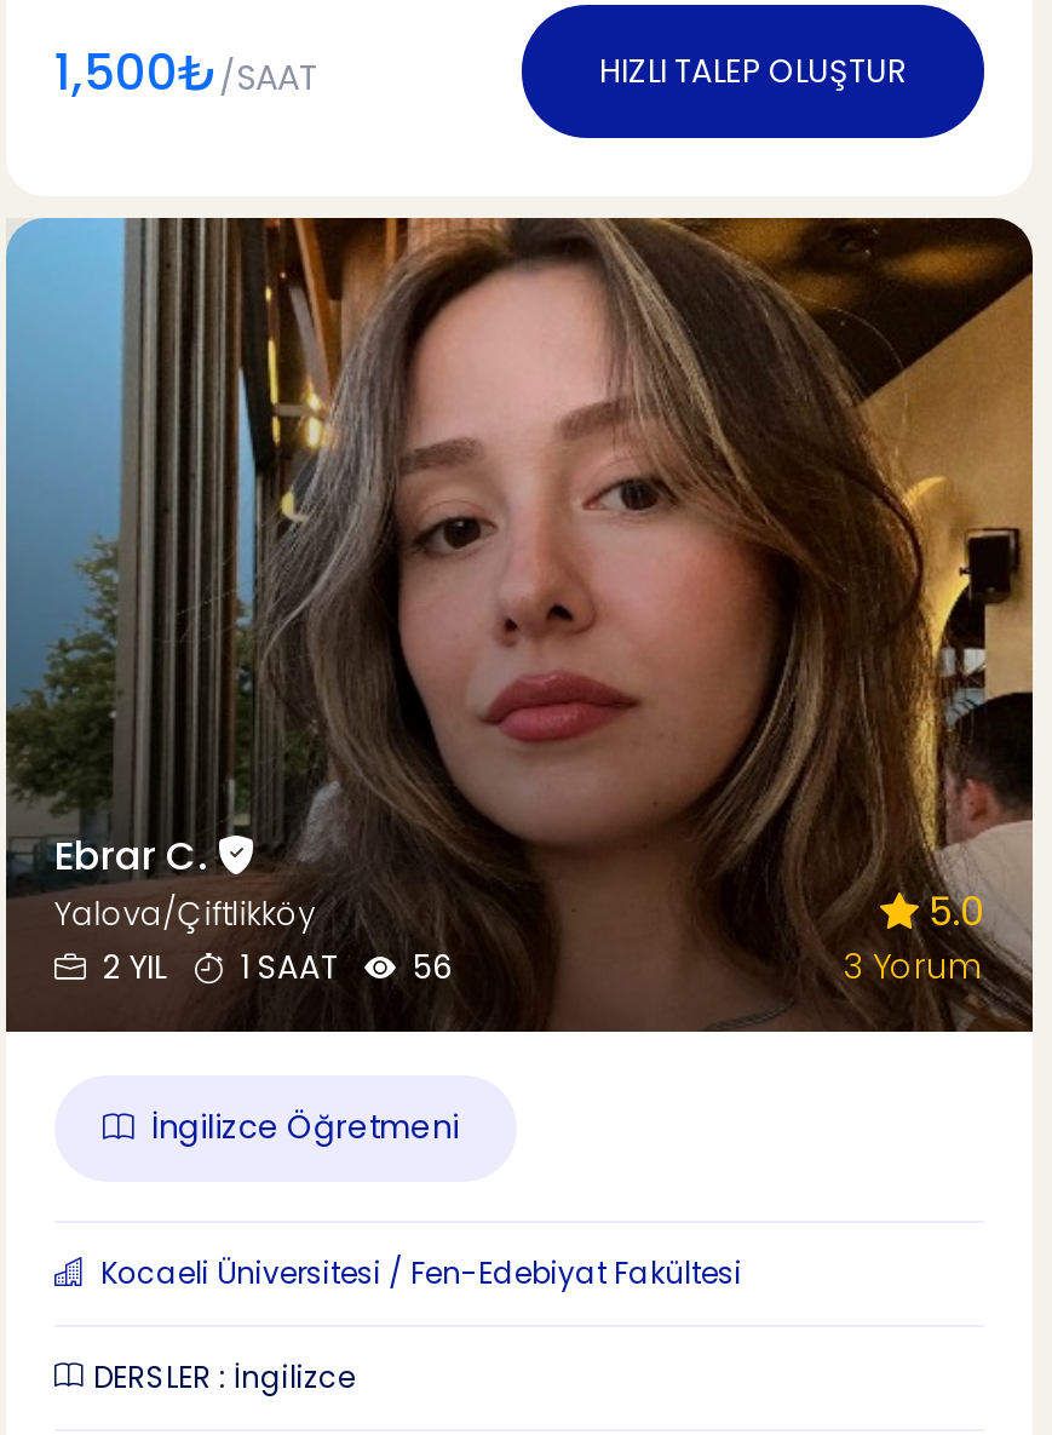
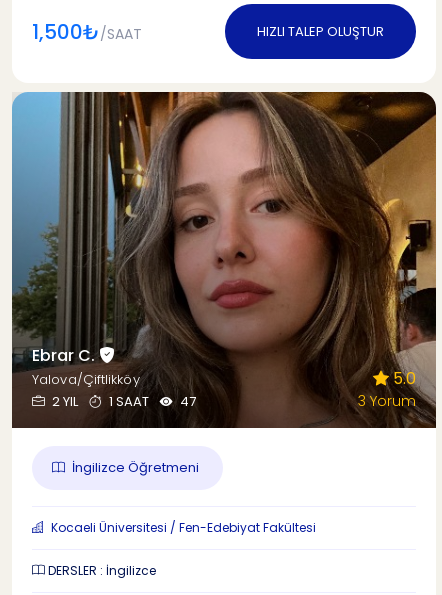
- 2 YIL 1 SAAT 56
+ 2 YIL 1 SAAT 47
